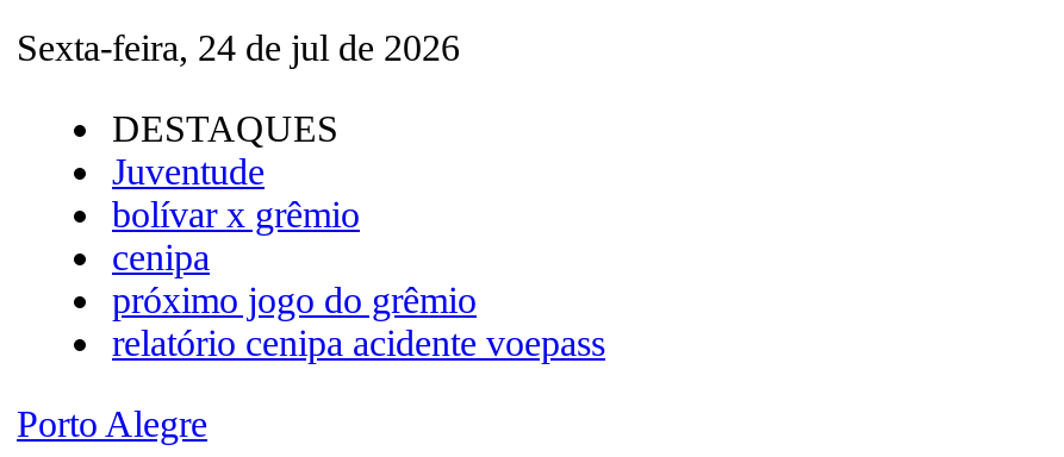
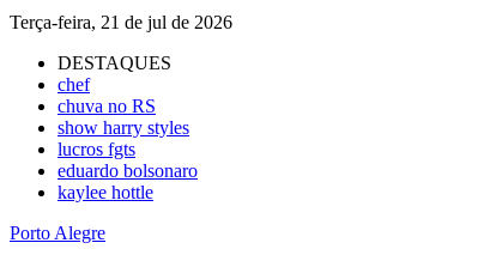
- Sexta-feira, 24 de jul de 2026
+ Terça-feira, 21 de jul de 2026

- Juventude
- bolívar x grêmio
- cenipa
- próximo jogo do grêmio
- relatório cenipa acidente voepass
+ chef
+ chuva no RS
+ show harry styles
+ lucros fgts
+ eduardo bolsonaro
+ kaylee hottle
